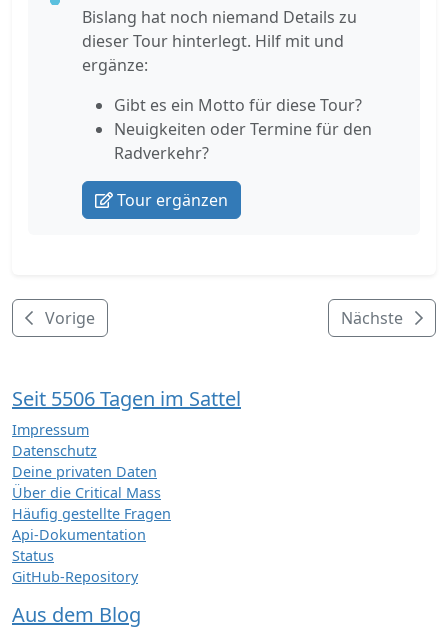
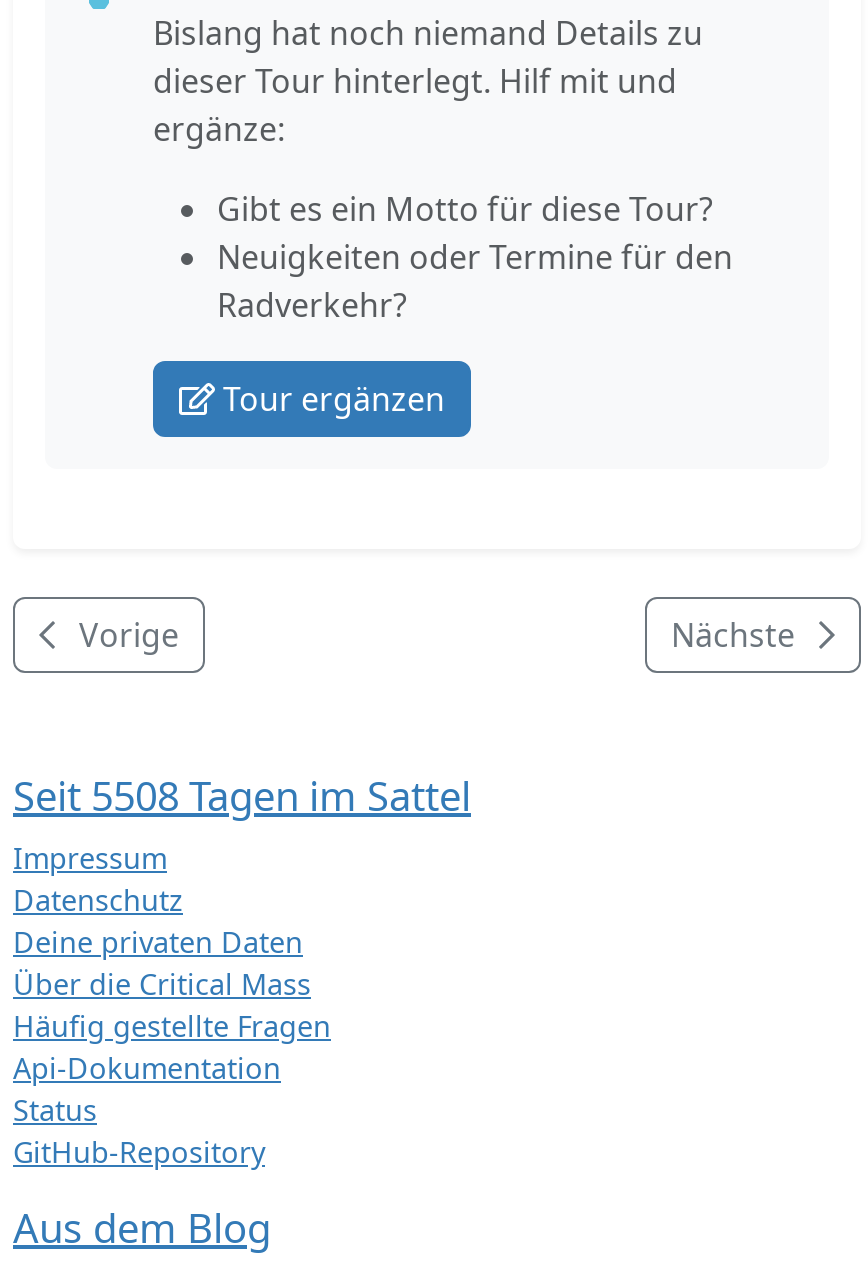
- Seit 5506 Tagen im Sattel
+ Seit 5508 Tagen im Sattel
